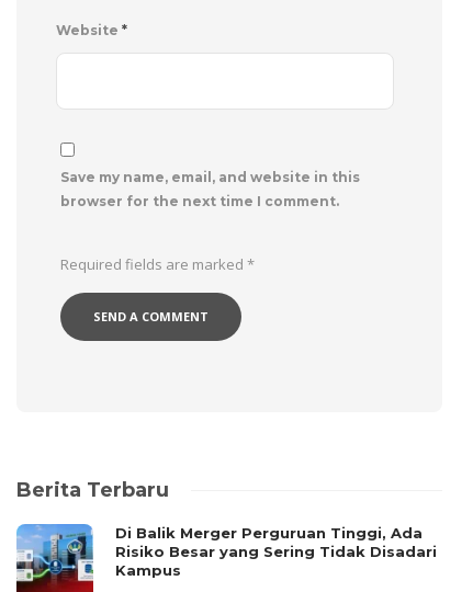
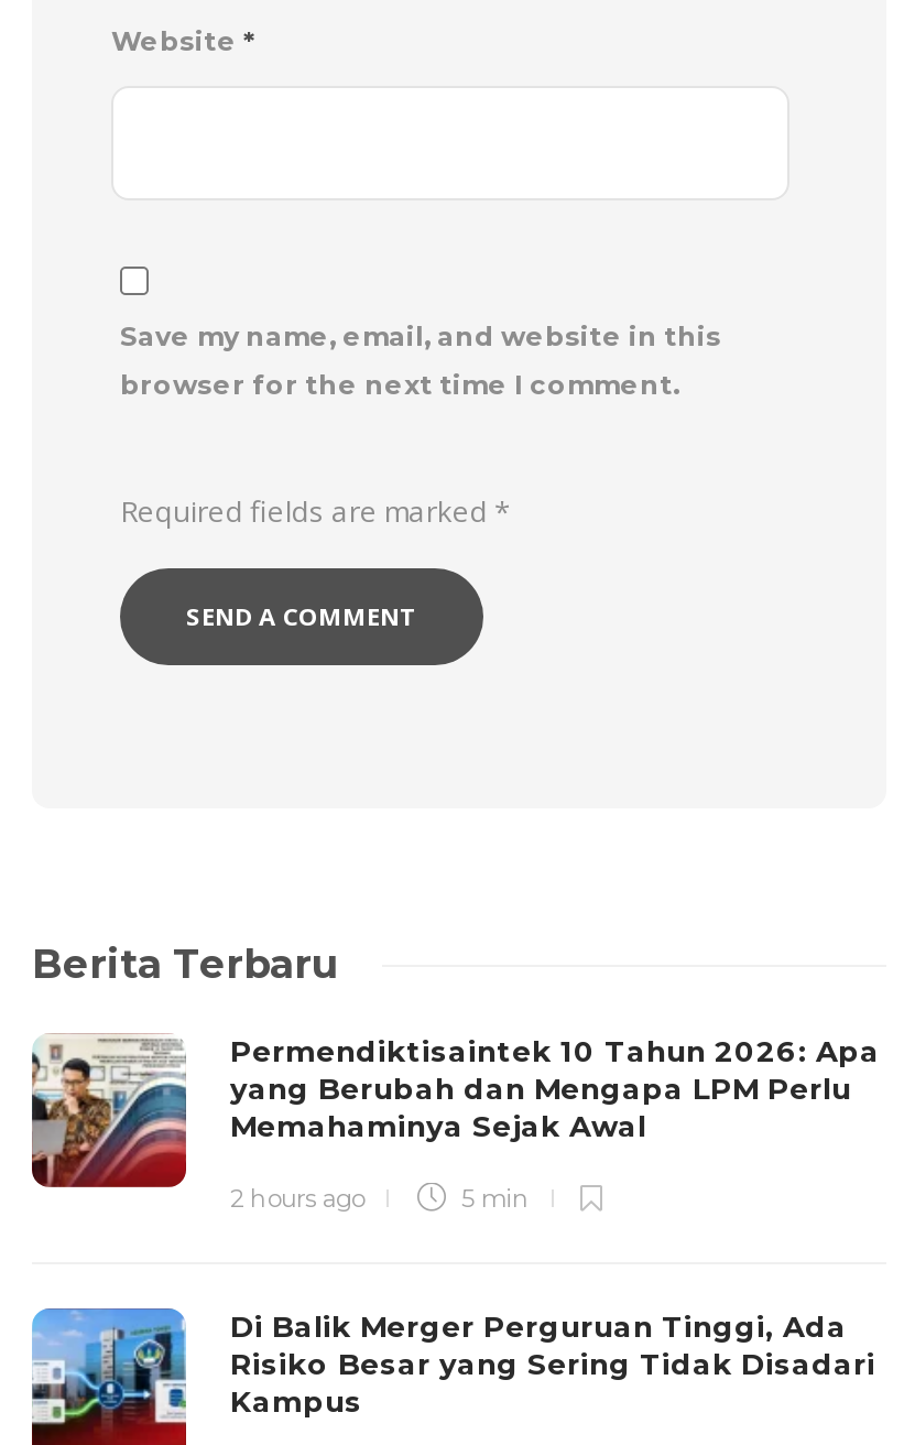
+ [image]
+ Permendiktisaintek 10 Tahun 2026: Apa
+ yang Berubah dan Mengapa LPM Perlu
+ Memahaminya Sejak Awal
+ 2 hours ago
+ 5 min
